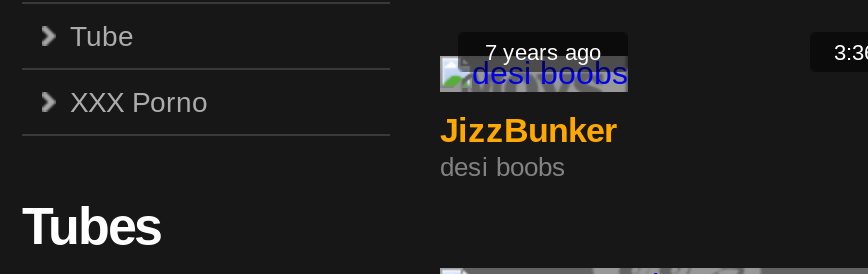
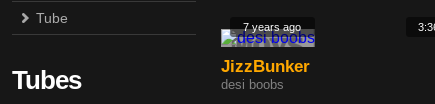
- XXX Porno
